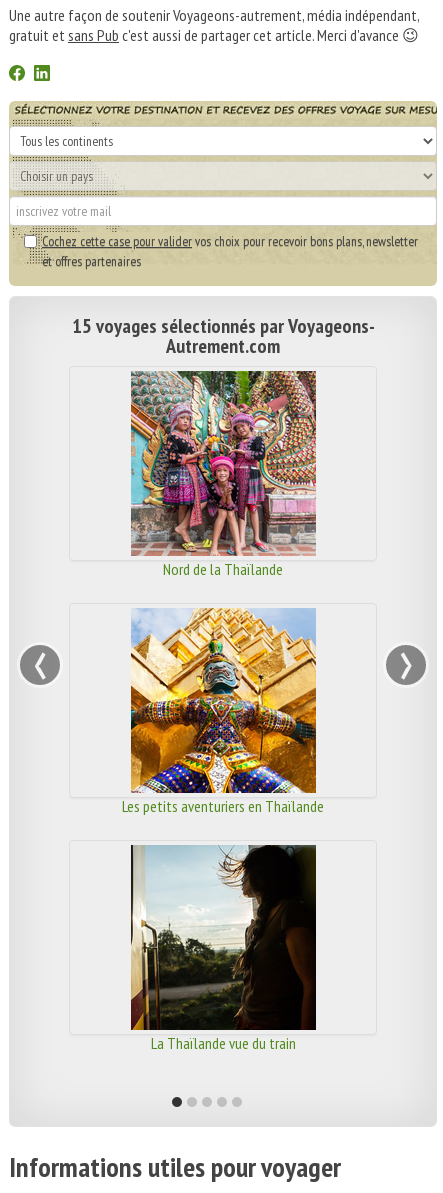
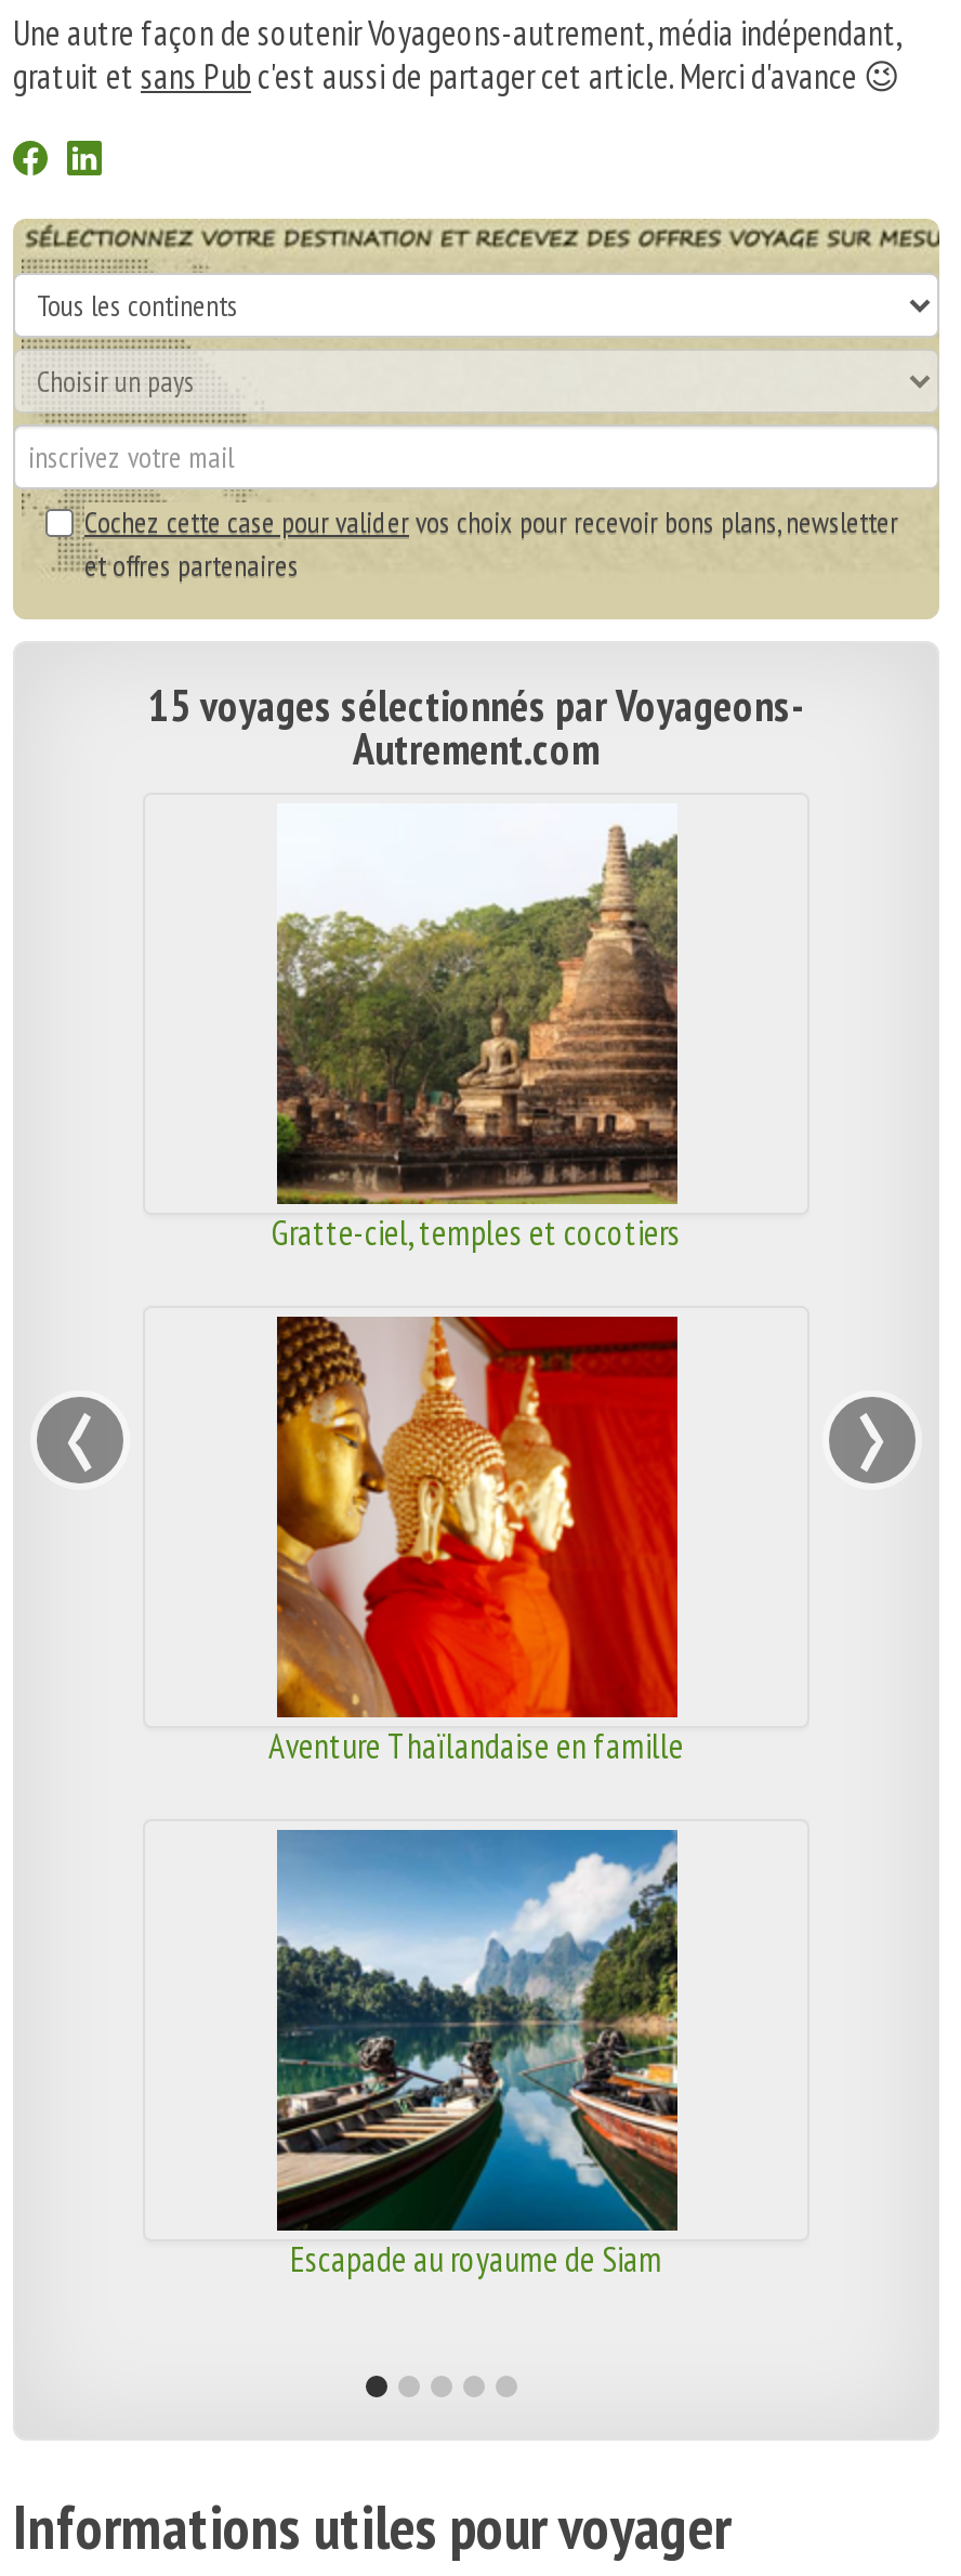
- [image]
- Nord de la Thaïlande
+ [image]
+ Gratte-ciel, temples et cocotiers

- [image]
- Les petits aventuriers en Thaïlande
+ [image]
+ Aventure Thaïlandaise en famille

- [image]
- La Thaïlande vue du train
+ [image]
+ Escapade au royaume de Siam
